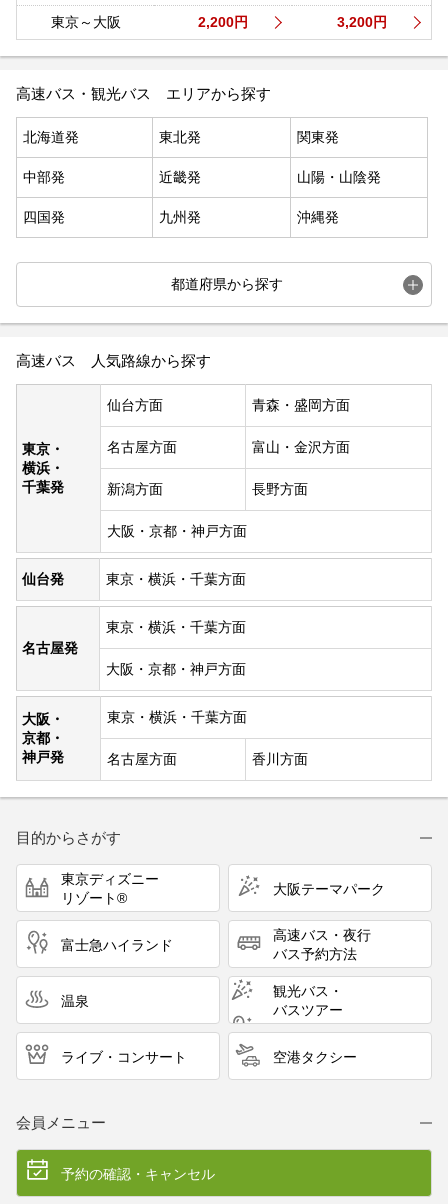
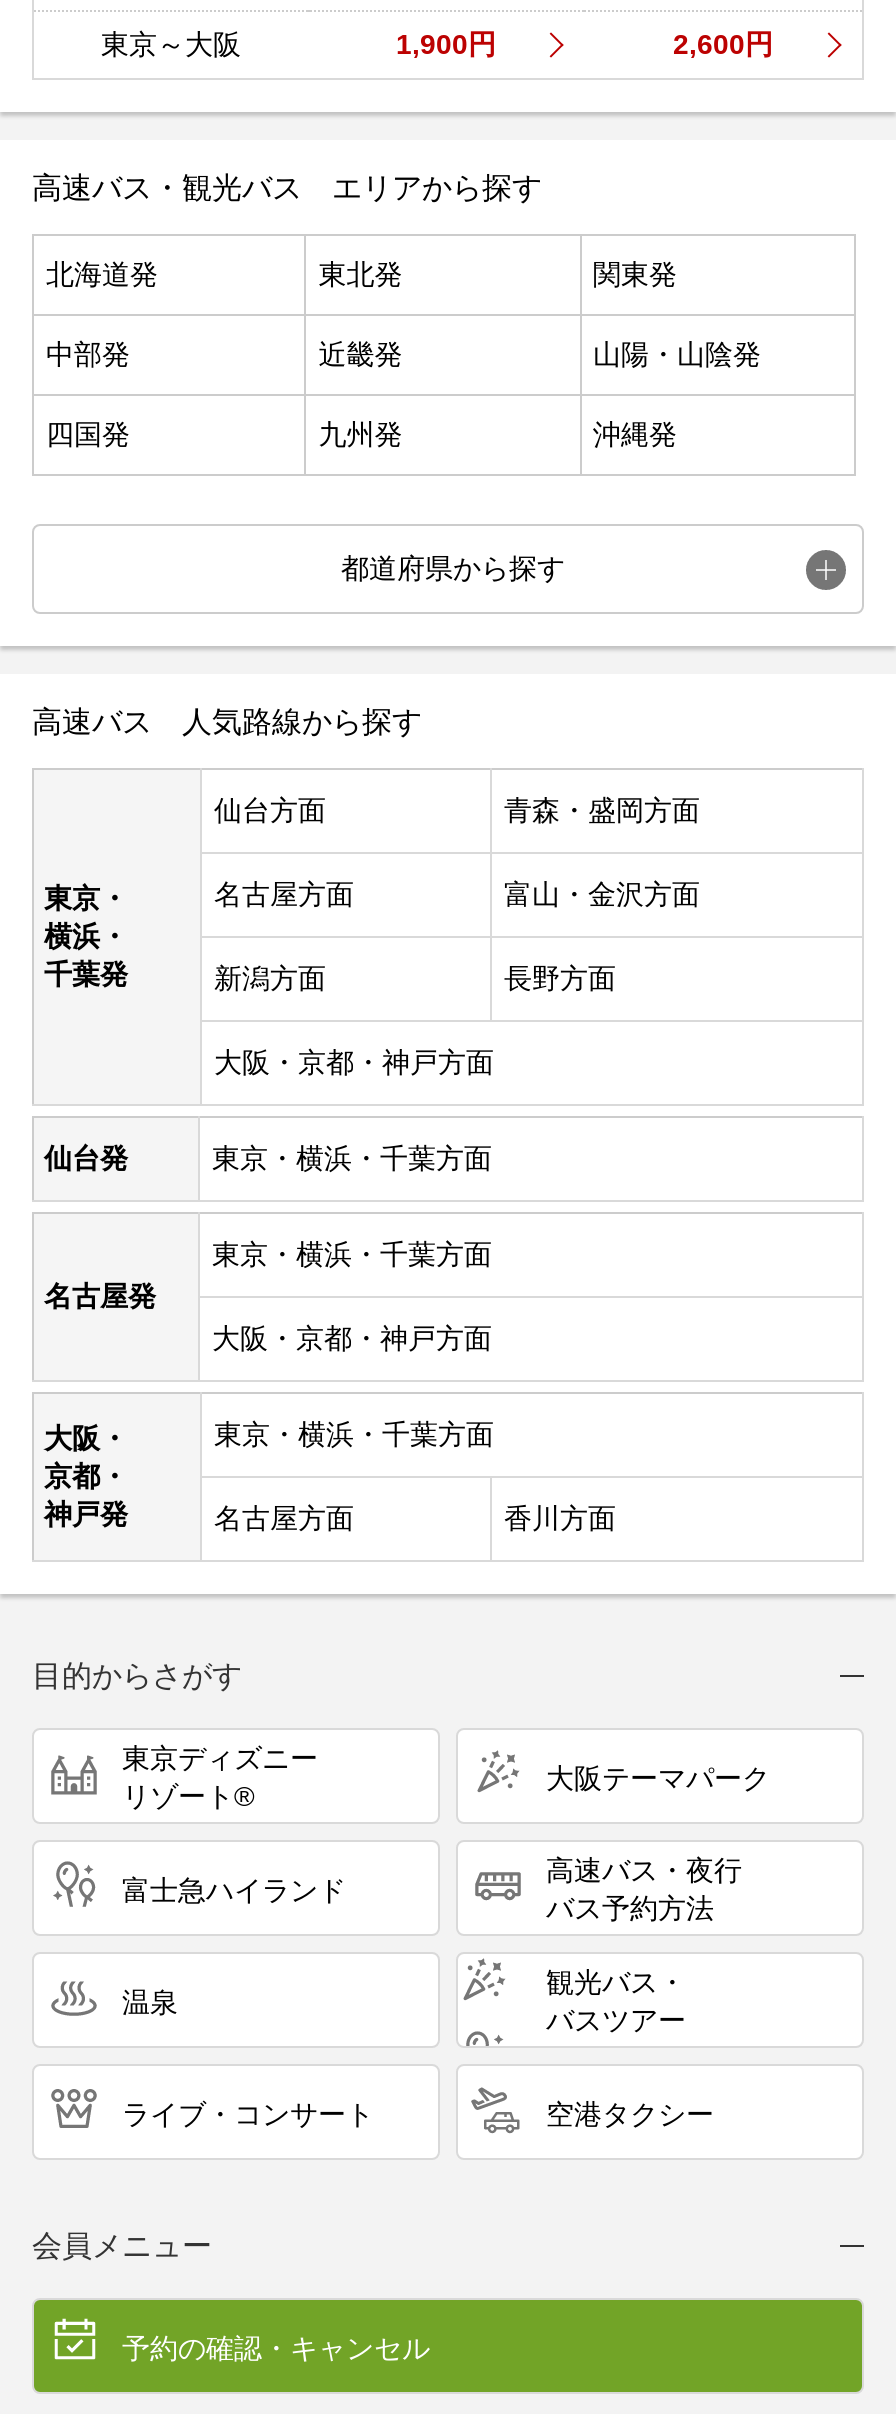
- 2,200円
+ 1,900円

- 3,200円
+ 2,600円
